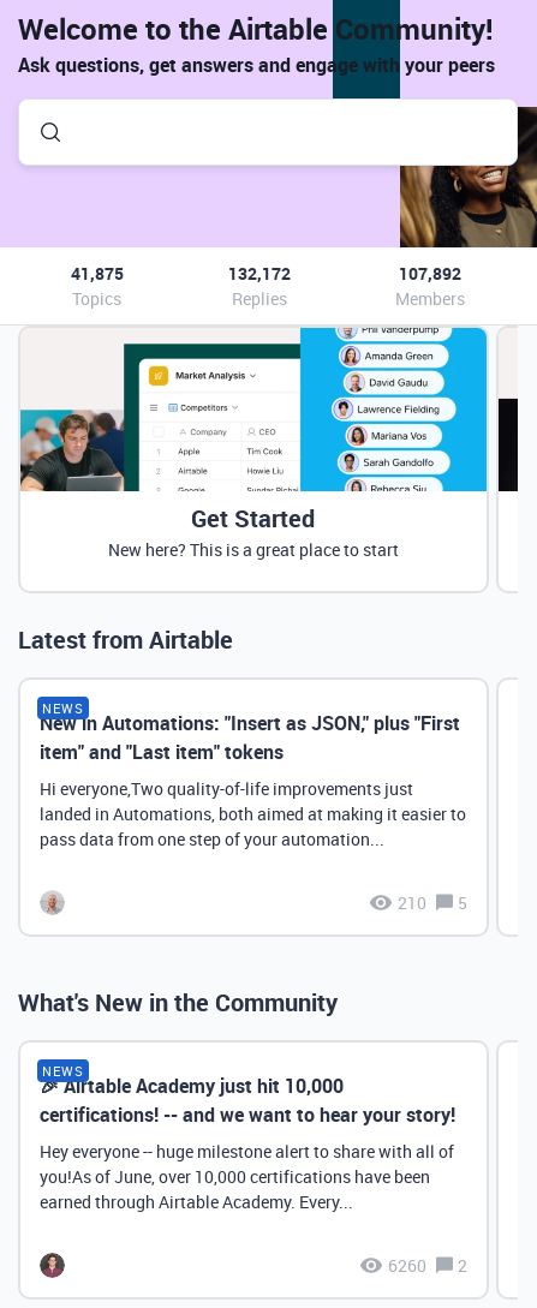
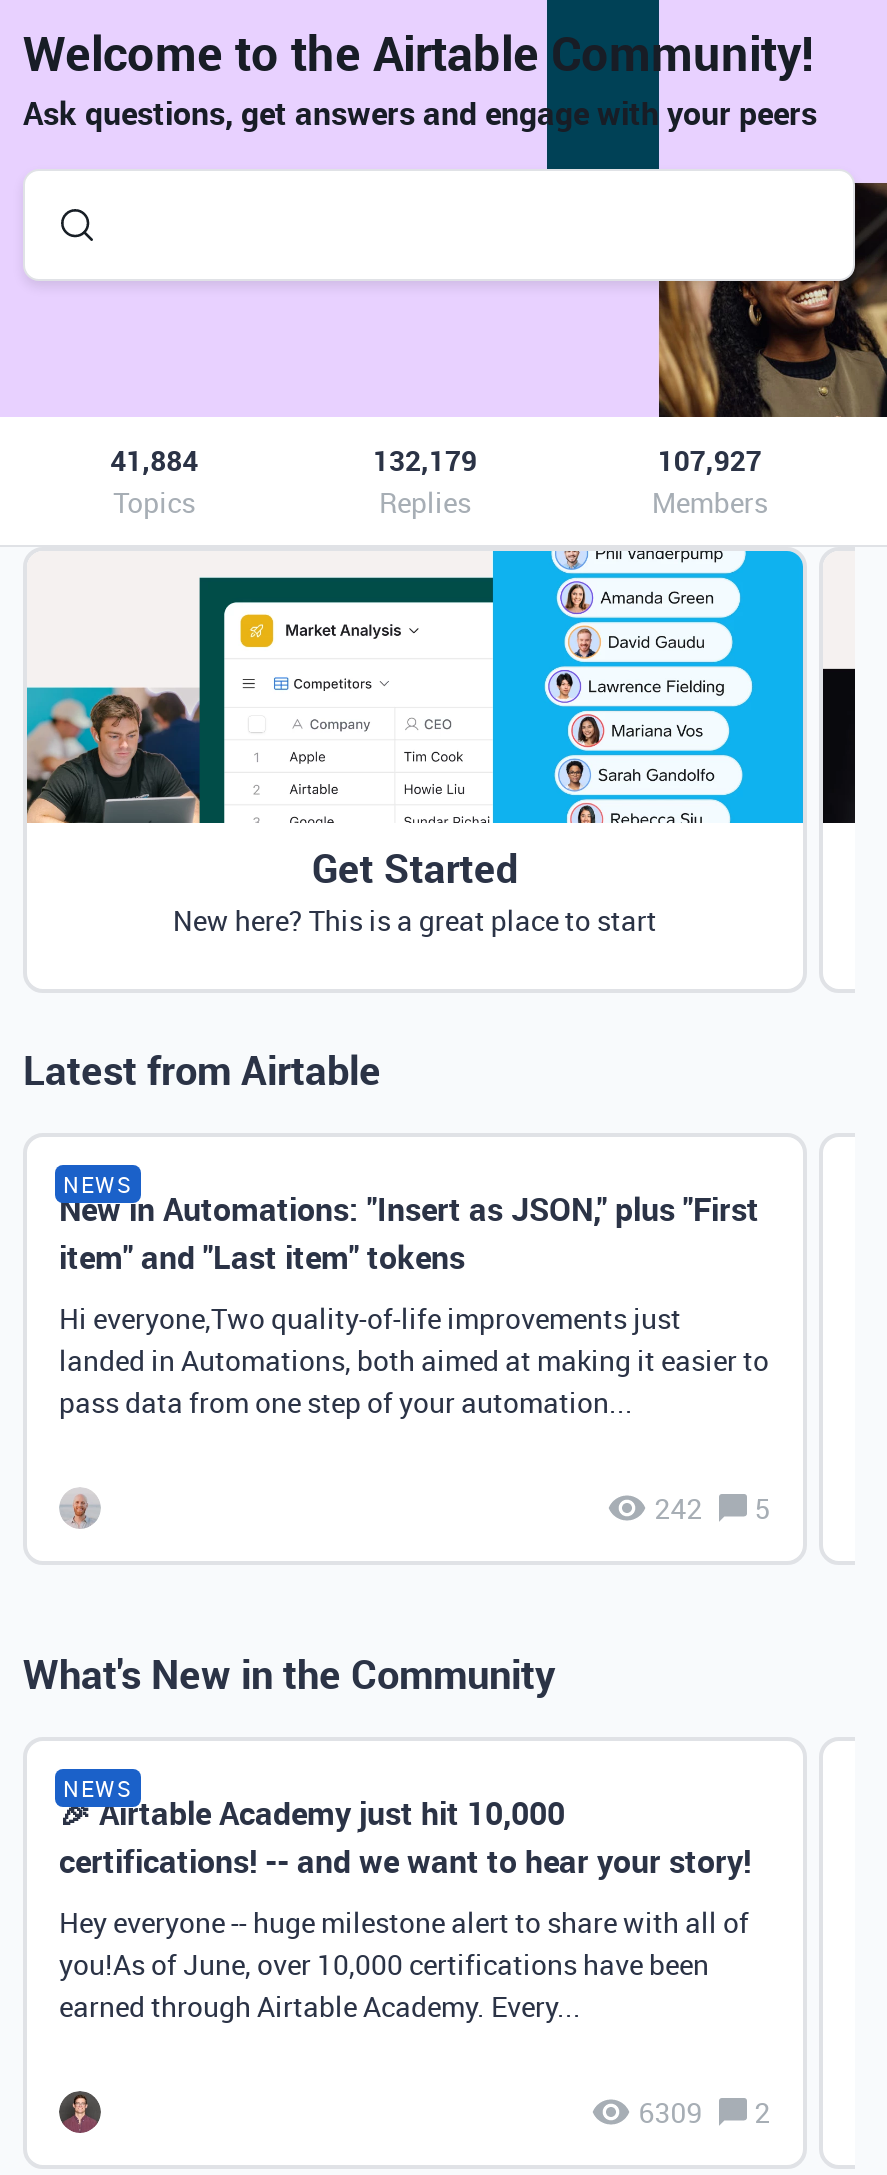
- 41,875
+ 41,884

- 132,172
+ 132,179

- 107,892
+ 107,927

- 210 5
+ 242 5

- 6260 2
+ 6309 2
